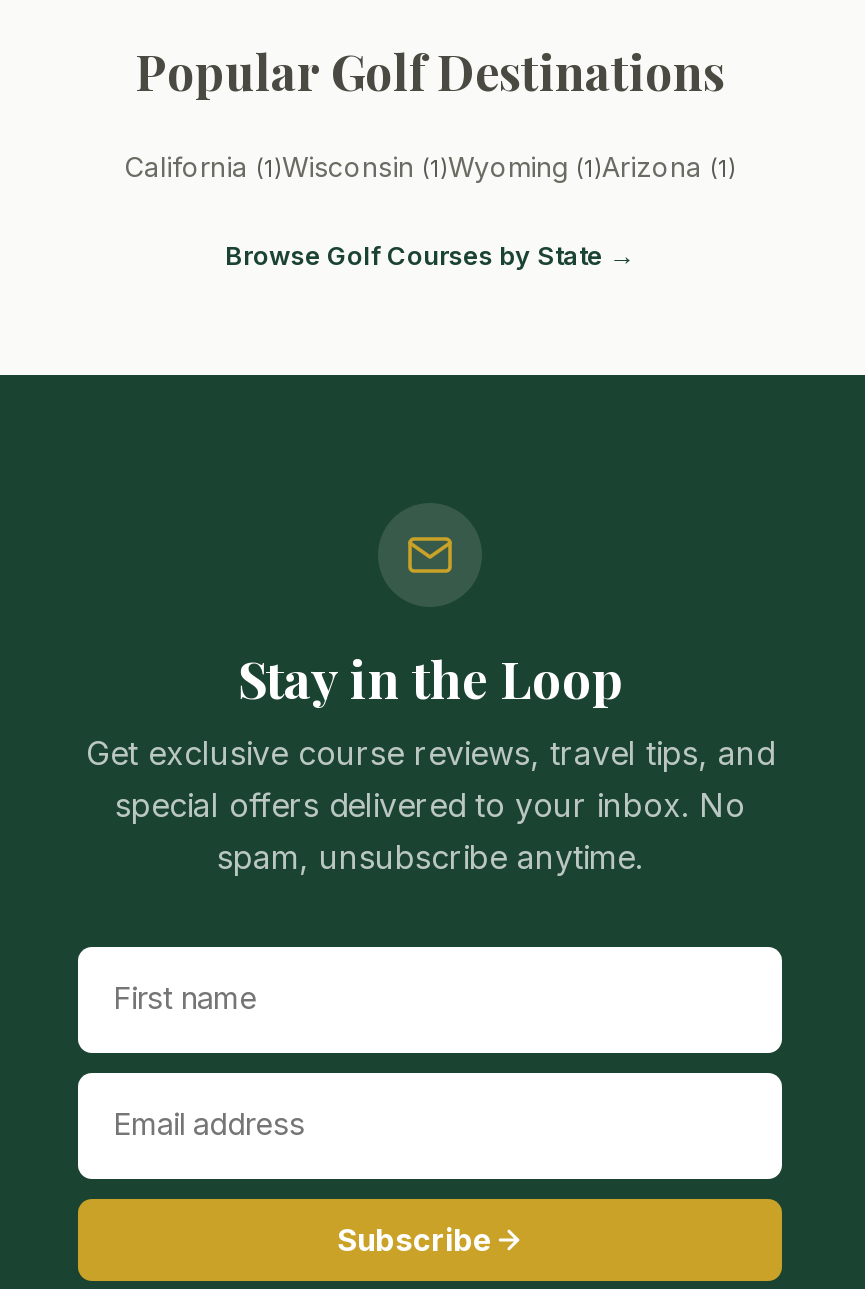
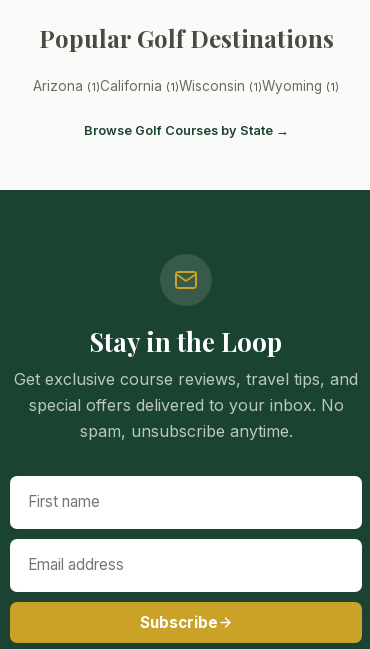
- California (1)Wisconsin (1)Wyoming (1)Arizona (1)
+ Arizona (1)California (1)Wisconsin (1)Wyoming (1)
